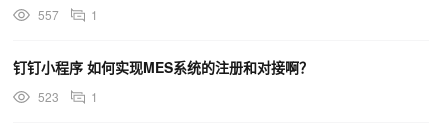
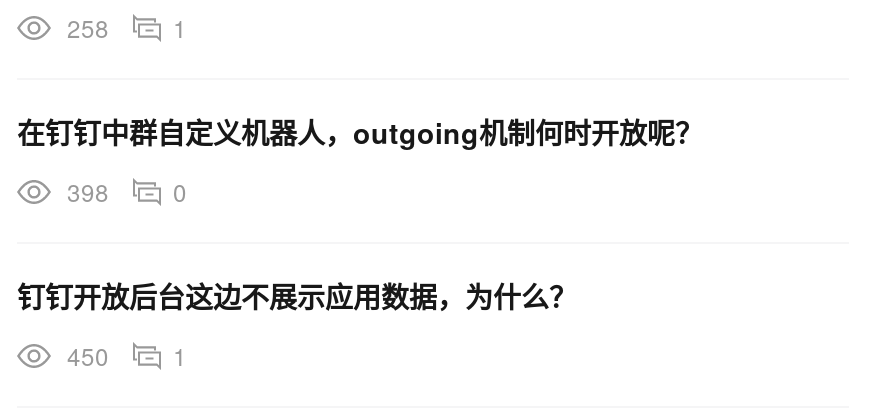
- 557 1
+ 258 1

- 钉钉小程序 如何实现MES系统的注册和对接啊？
- 523
+ 在钉钉中群自定义机器人，outgoing机制何时开放呢？
+ 398
+ 0
+ 钉钉开放后台这边不展示应用数据，为什么？
+ 450
